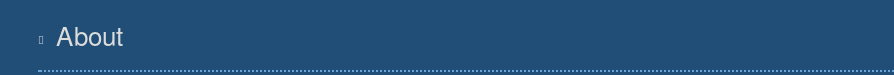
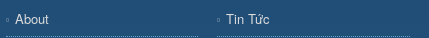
+ Tin Tức
